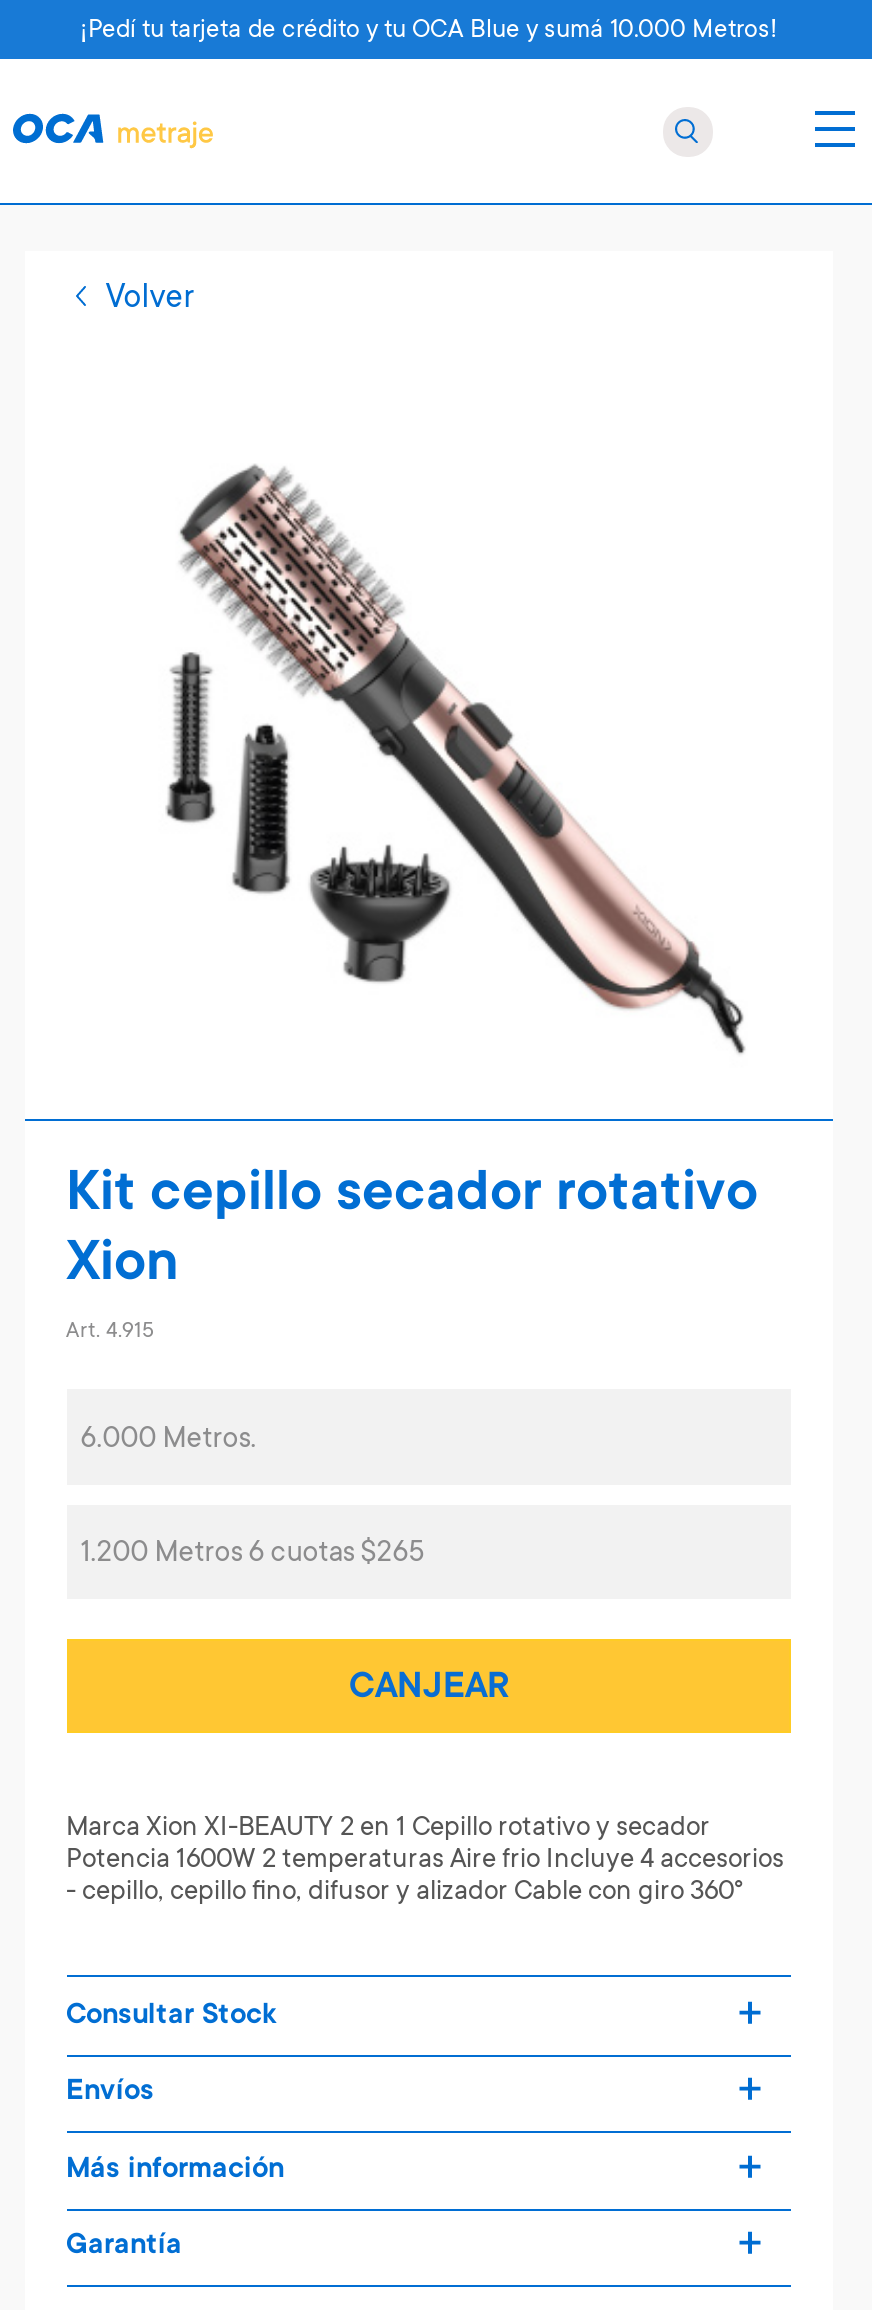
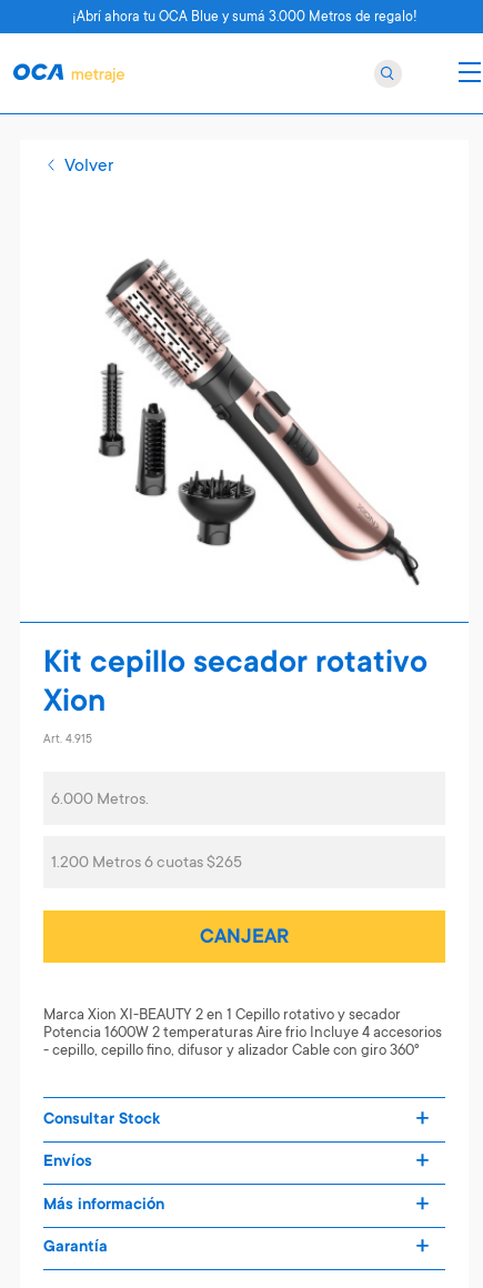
- ¡Pedí tu tarjeta de crédito y tu OCA Blue y sumá 10.000 Metros!
+ ¡Abrí ahora tu OCA Blue y sumá 3.000 Metros de regalo!
